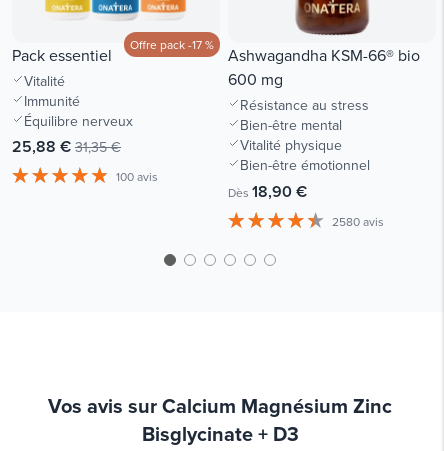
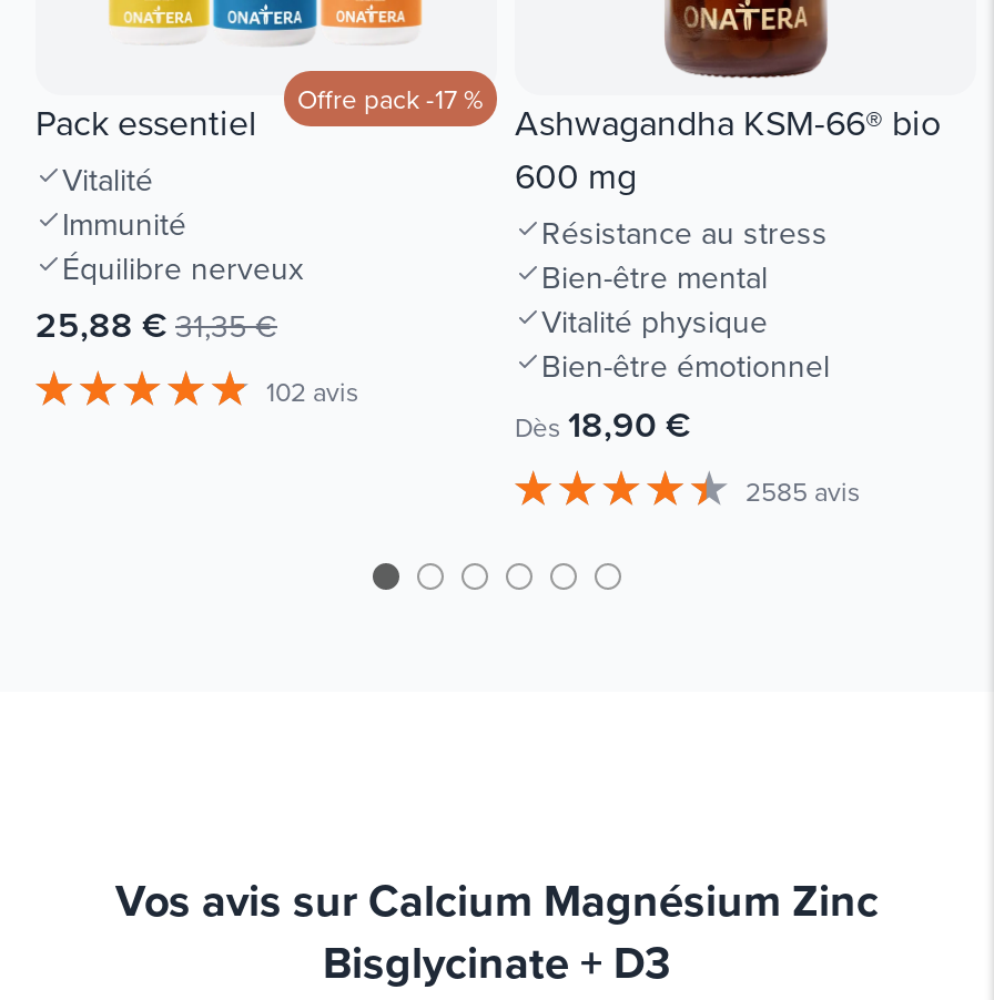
- 100 avis
+ 102 avis

- 2580 avis
+ 2585 avis
